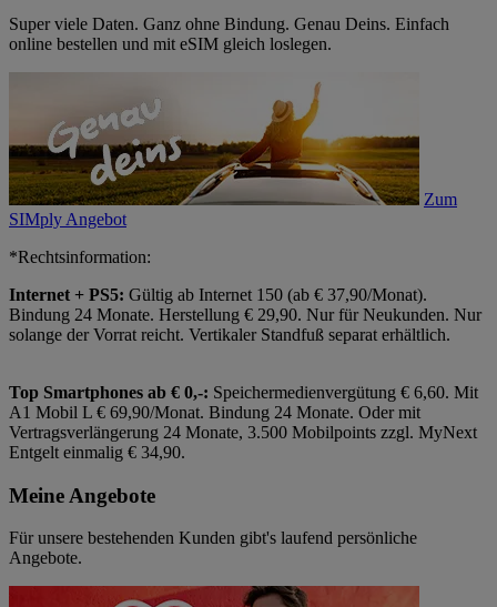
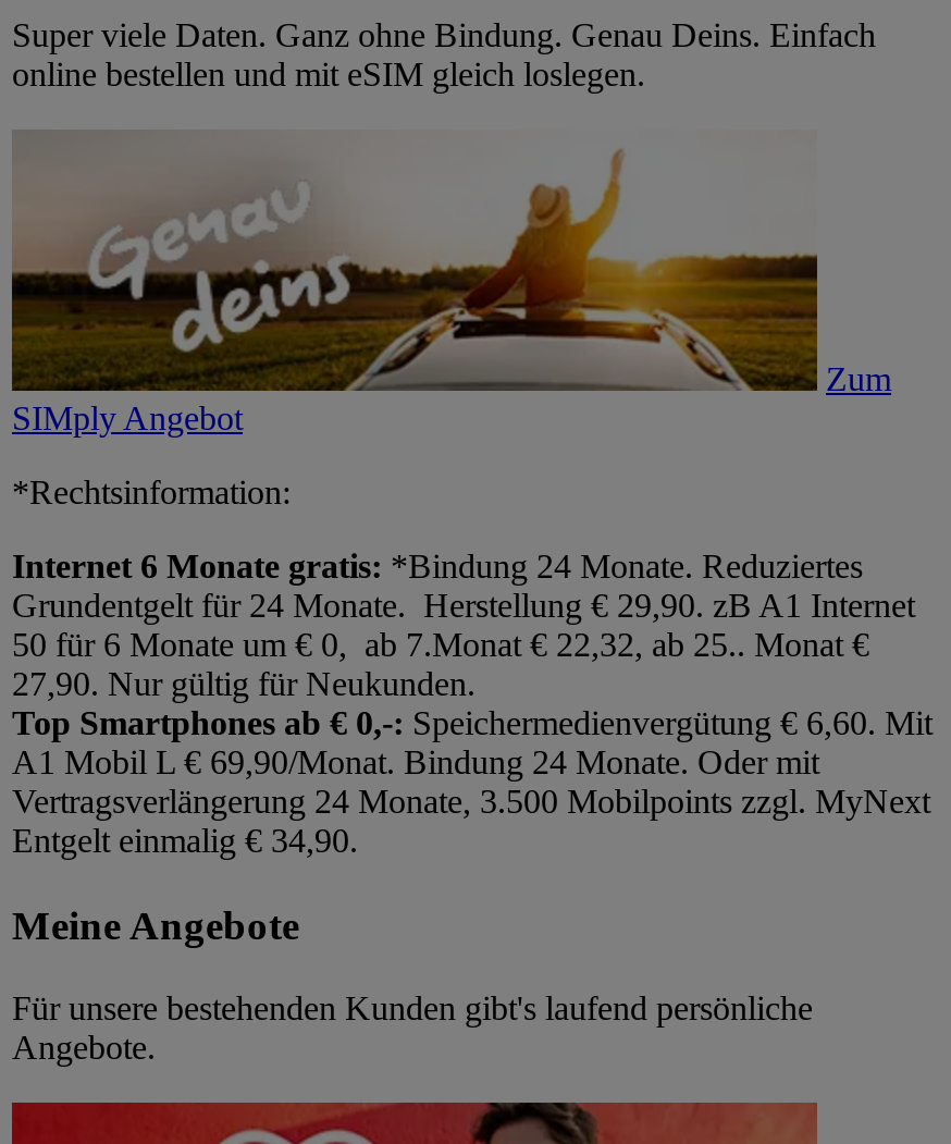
- Internet + PS5: Gültig ab Internet 150 (ab € 37,90/Monat).
- Bindung 24 Monate. Herstellung € 29,90. Nur für Neukunden. Nur
- solange der Vorrat reicht. Vertikaler Standfuß separat erhältlich.
+ Internet 6 Monate gratis: *Bindung 24 Monate. Reduziertes
+ Grundentgelt für 24 Monate. Herstellung € 29,90. zB A1 Internet
+ 50 für 6 Monate um € 0, ab 7.Monat € 22,32, ab 25.. Monat €
+ 27,90. Nur gültig für Neukunden.
